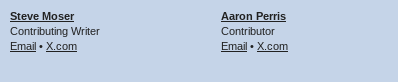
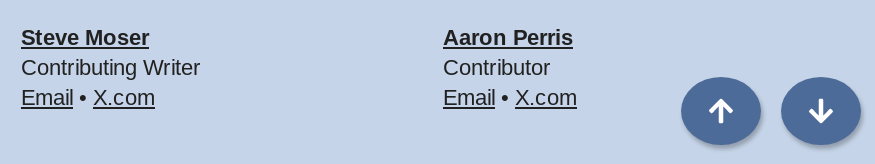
+ [image]

+ [image]
